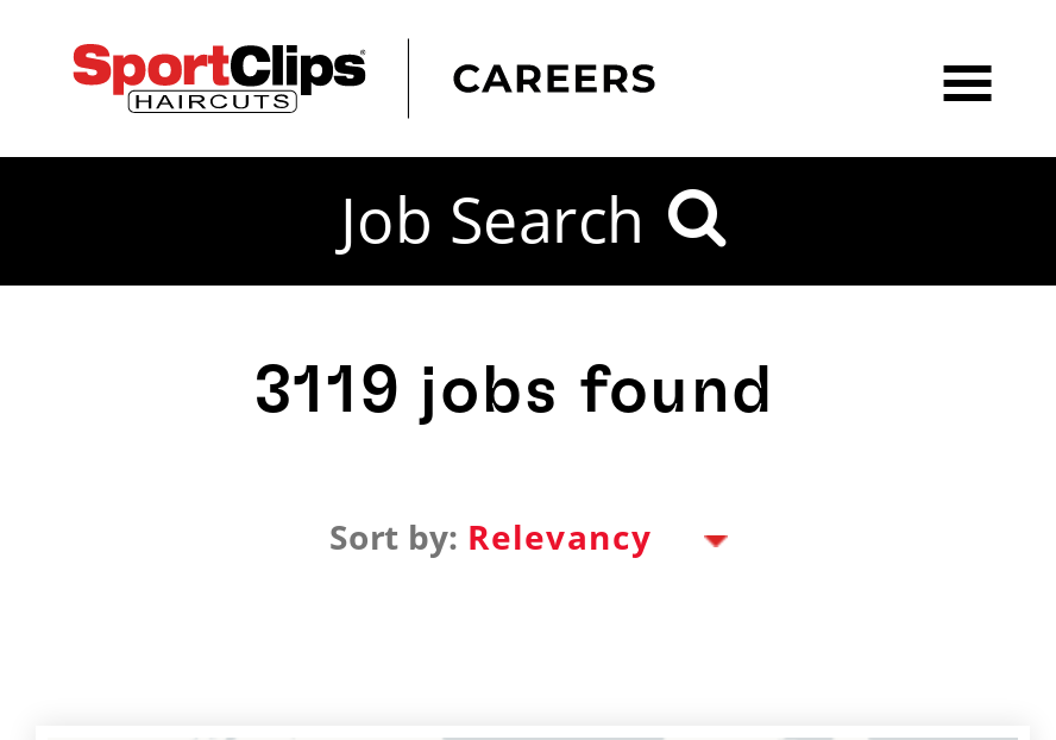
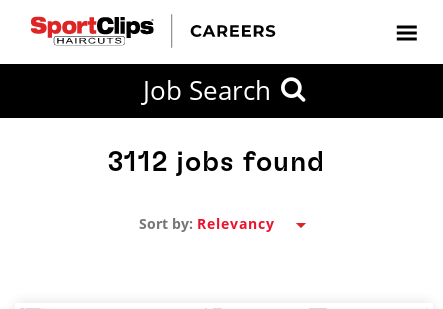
- 3119 jobs found
+ 3112 jobs found
